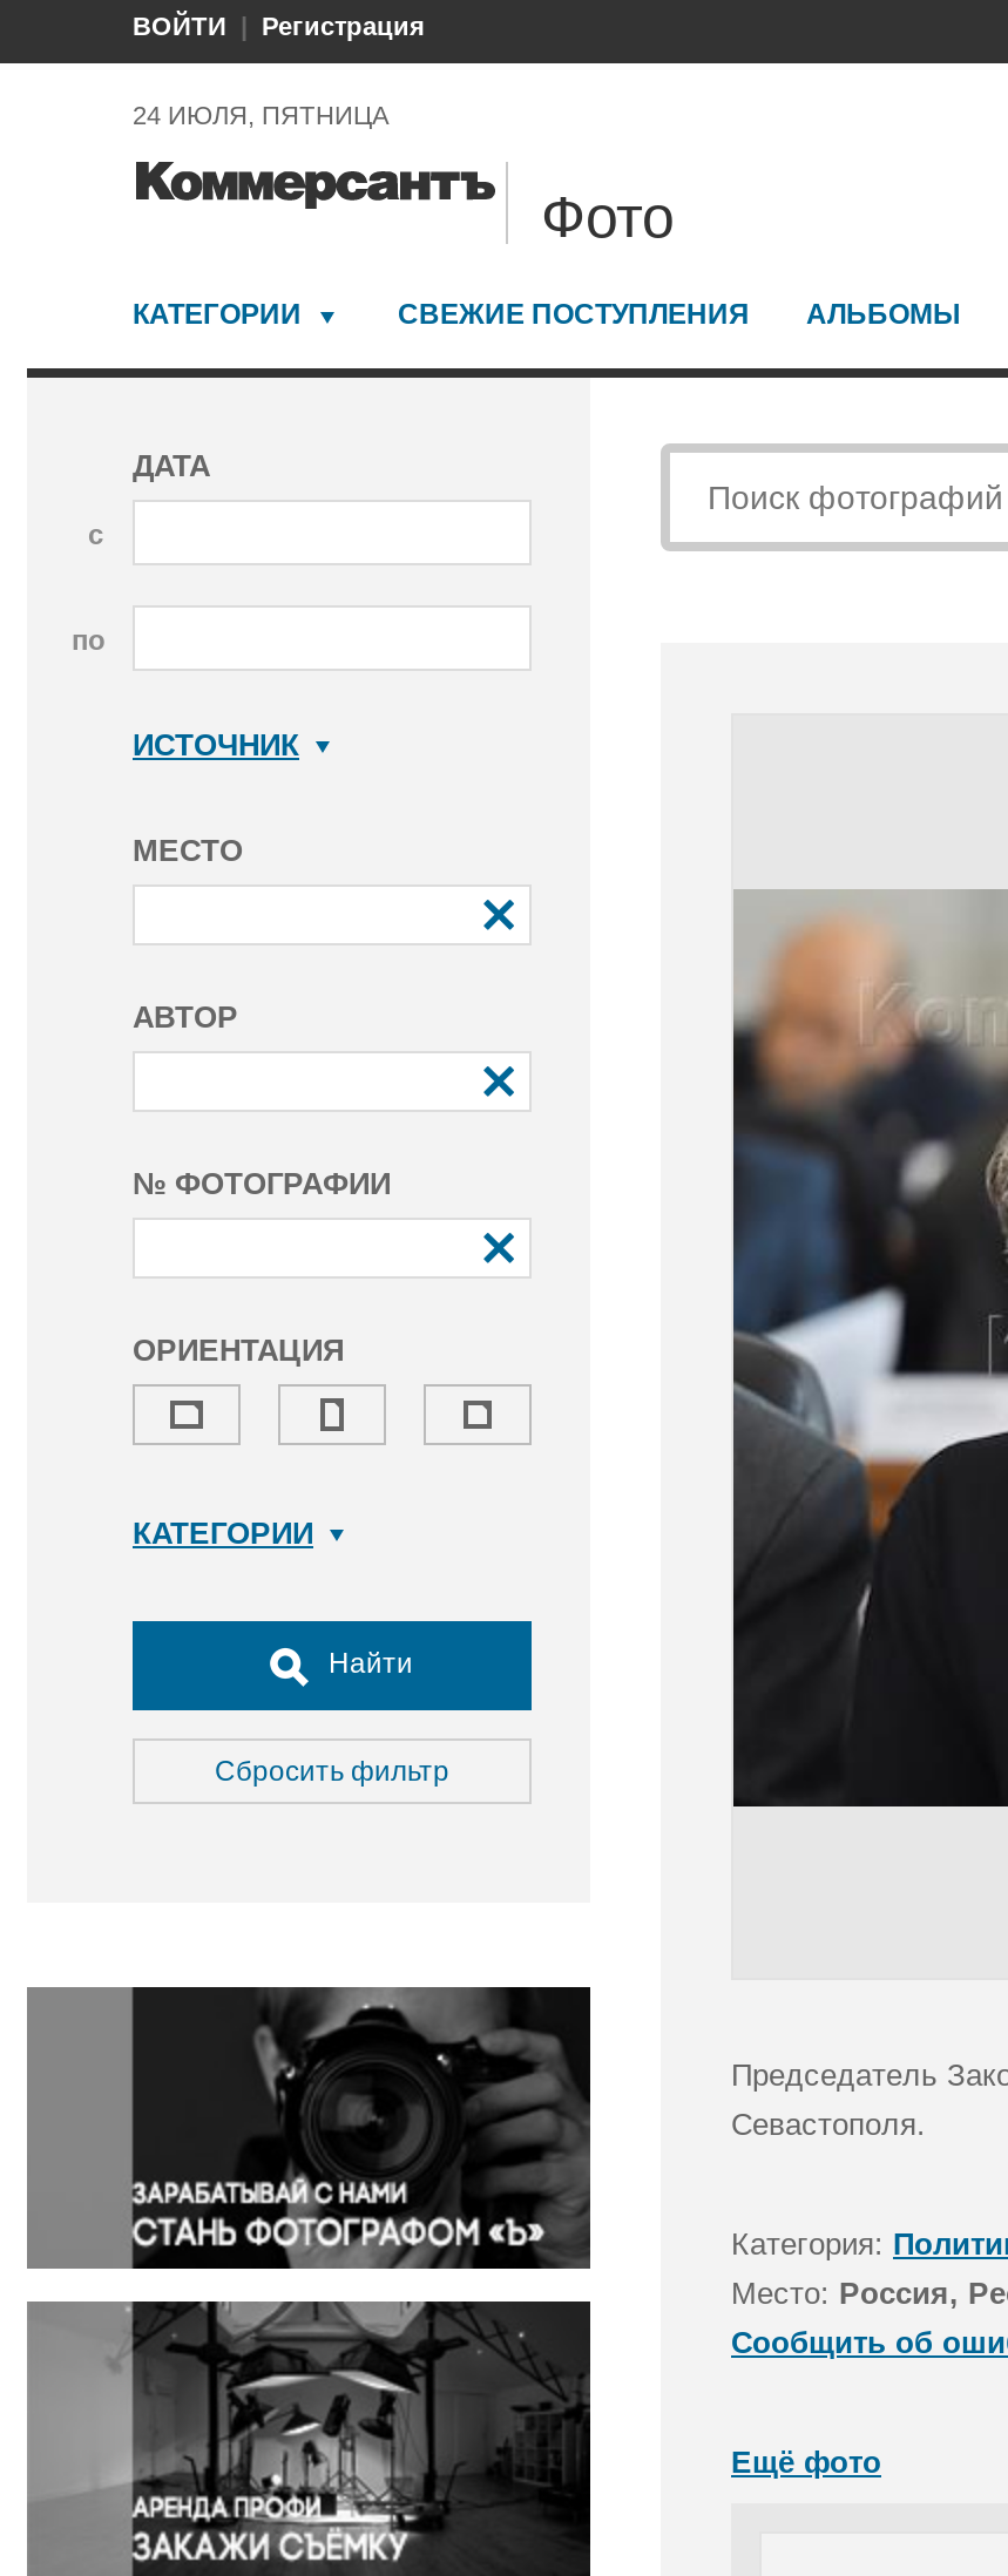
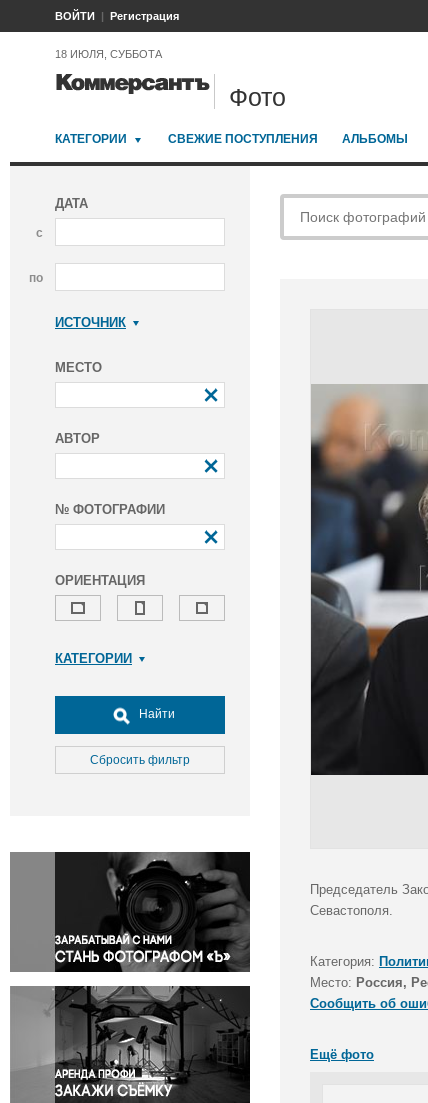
- 24 ИЮЛЯ, ПЯТНИЦА
+ 18 ИЮЛЯ, СУББОТА
